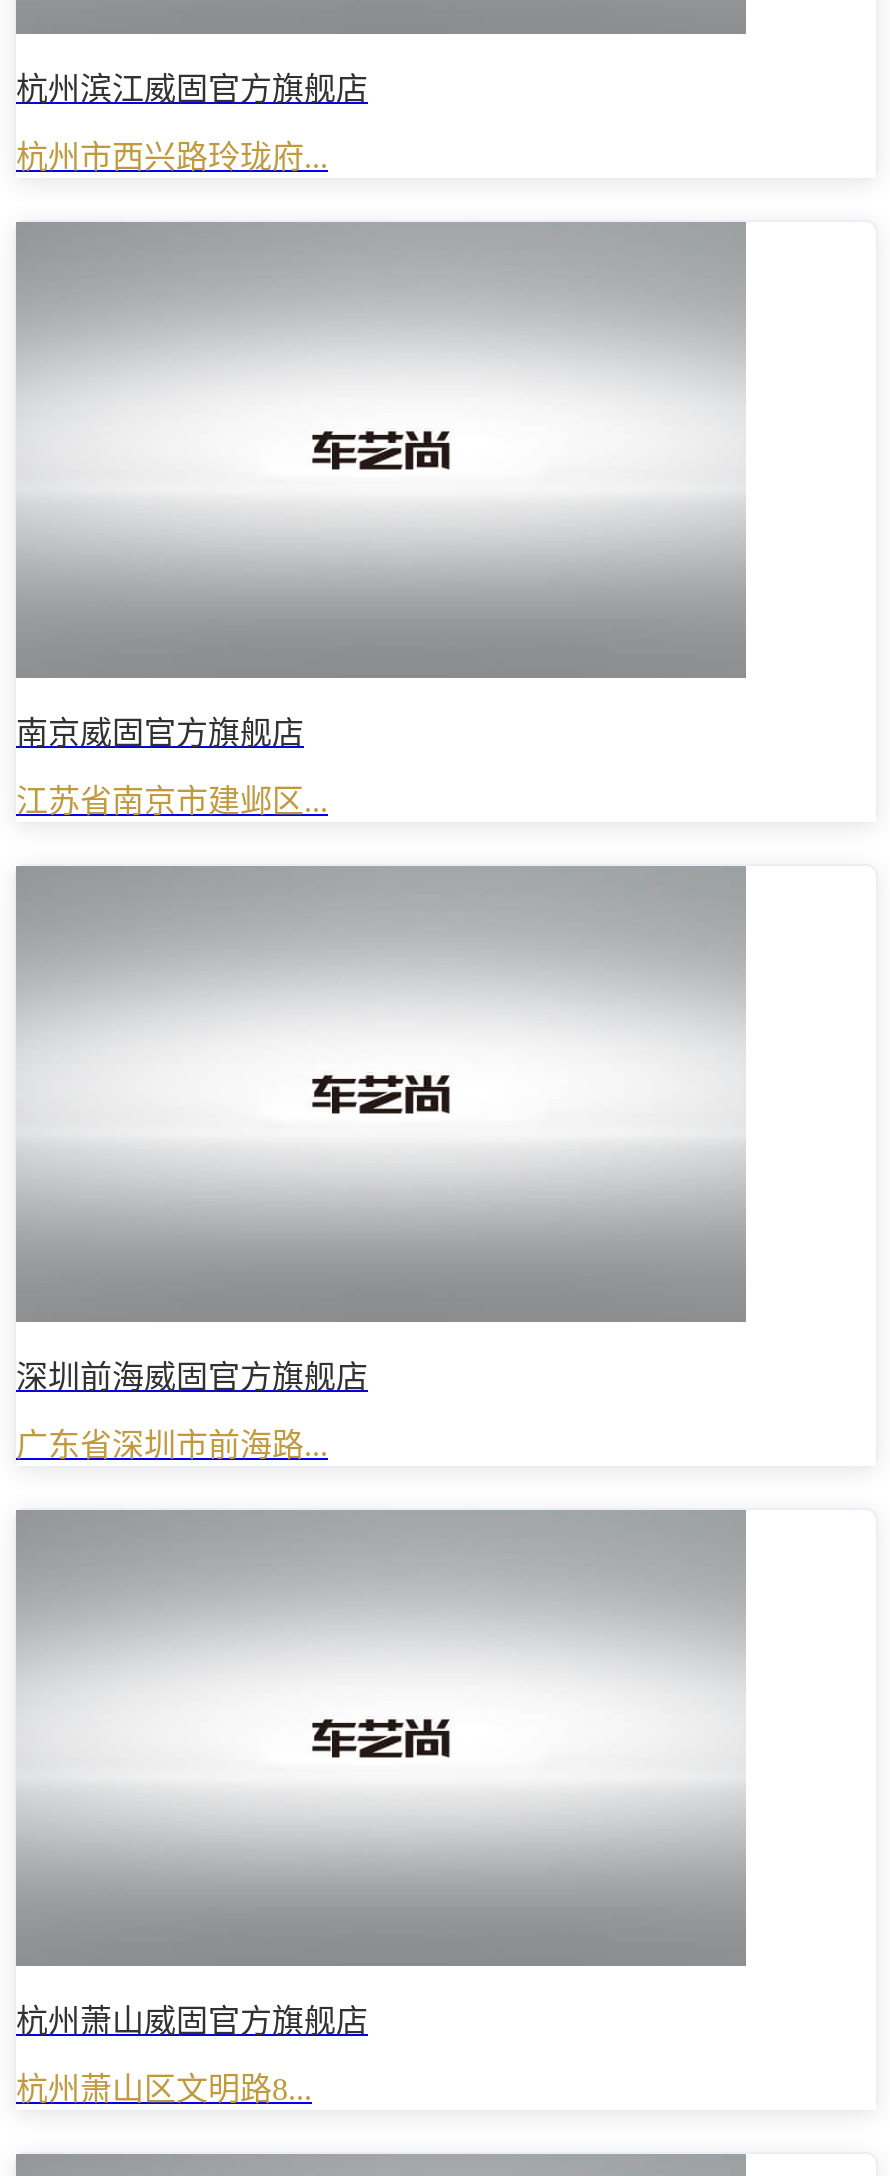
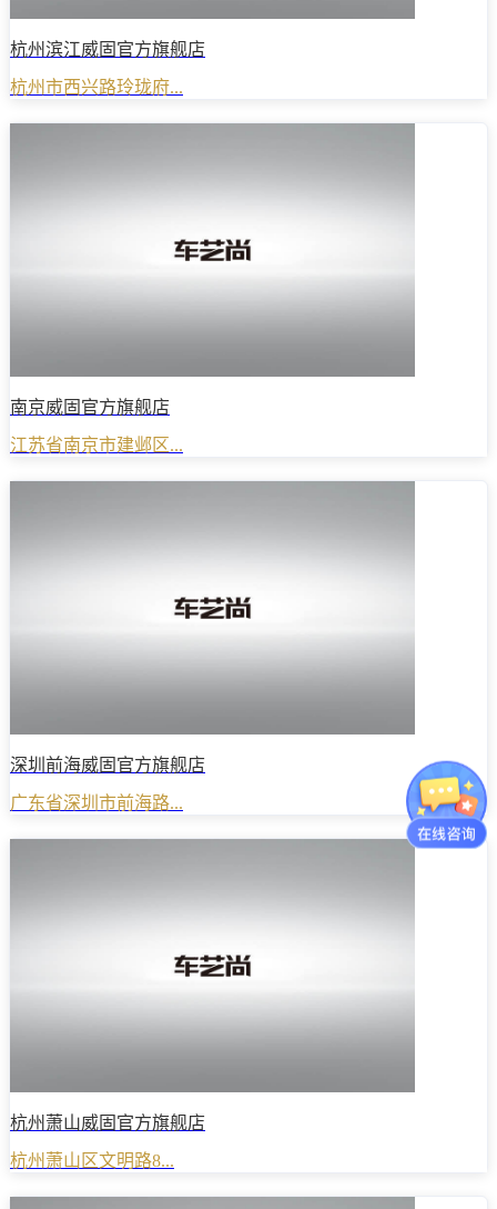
+ [image]
